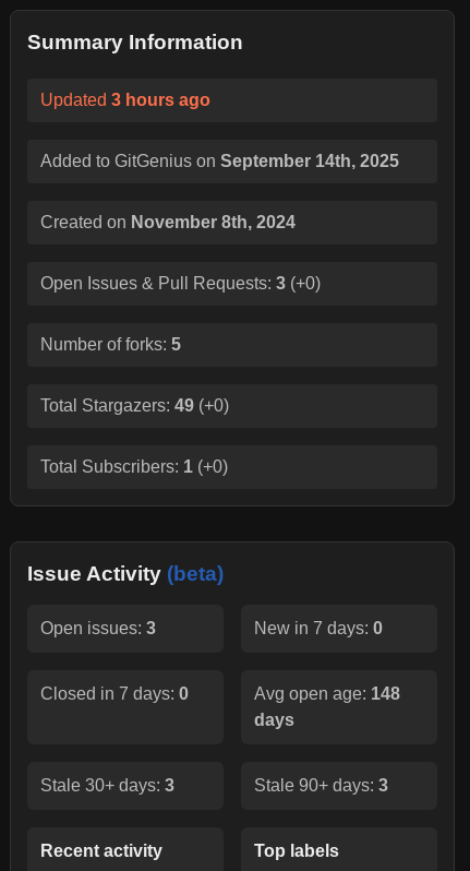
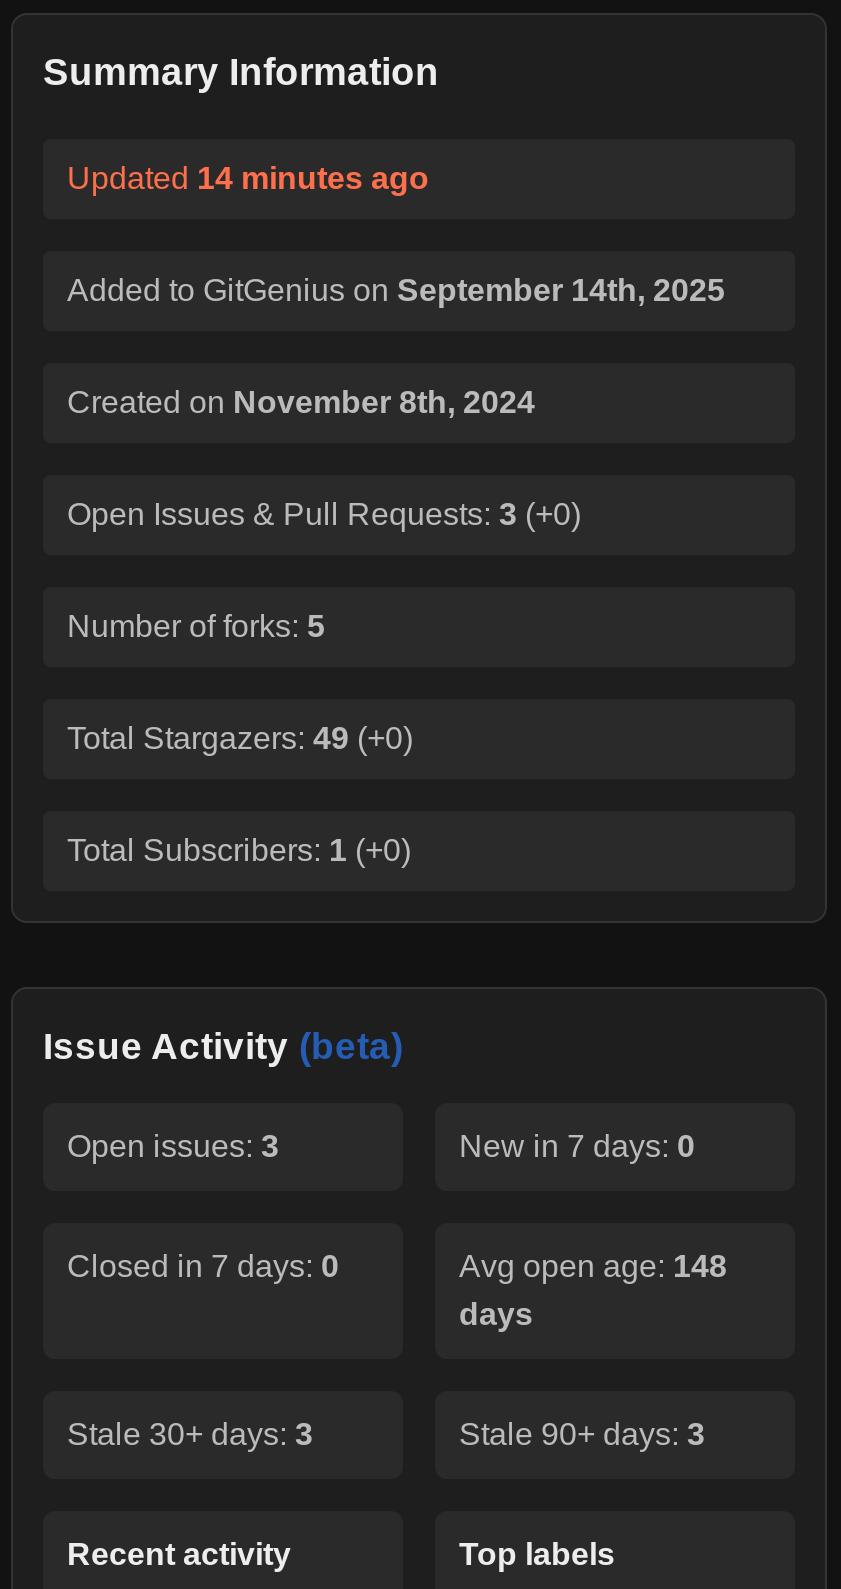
- Updated 3 hours ago
+ Updated 14 minutes ago
